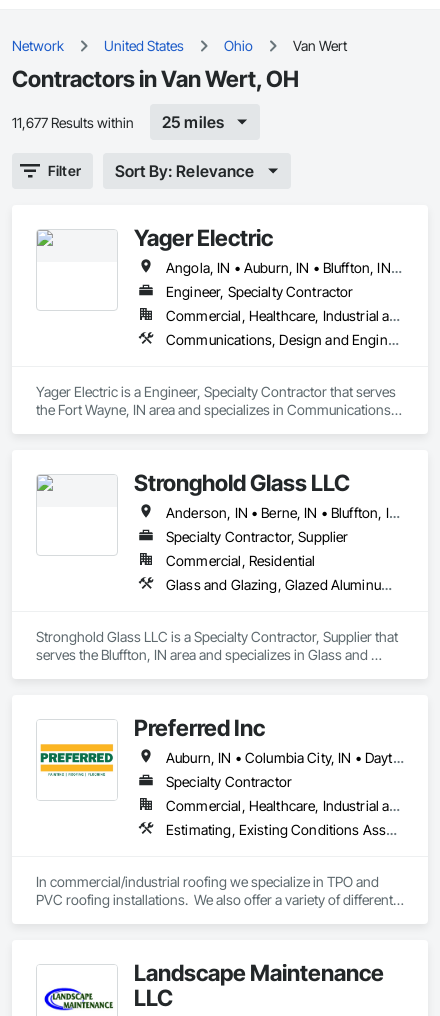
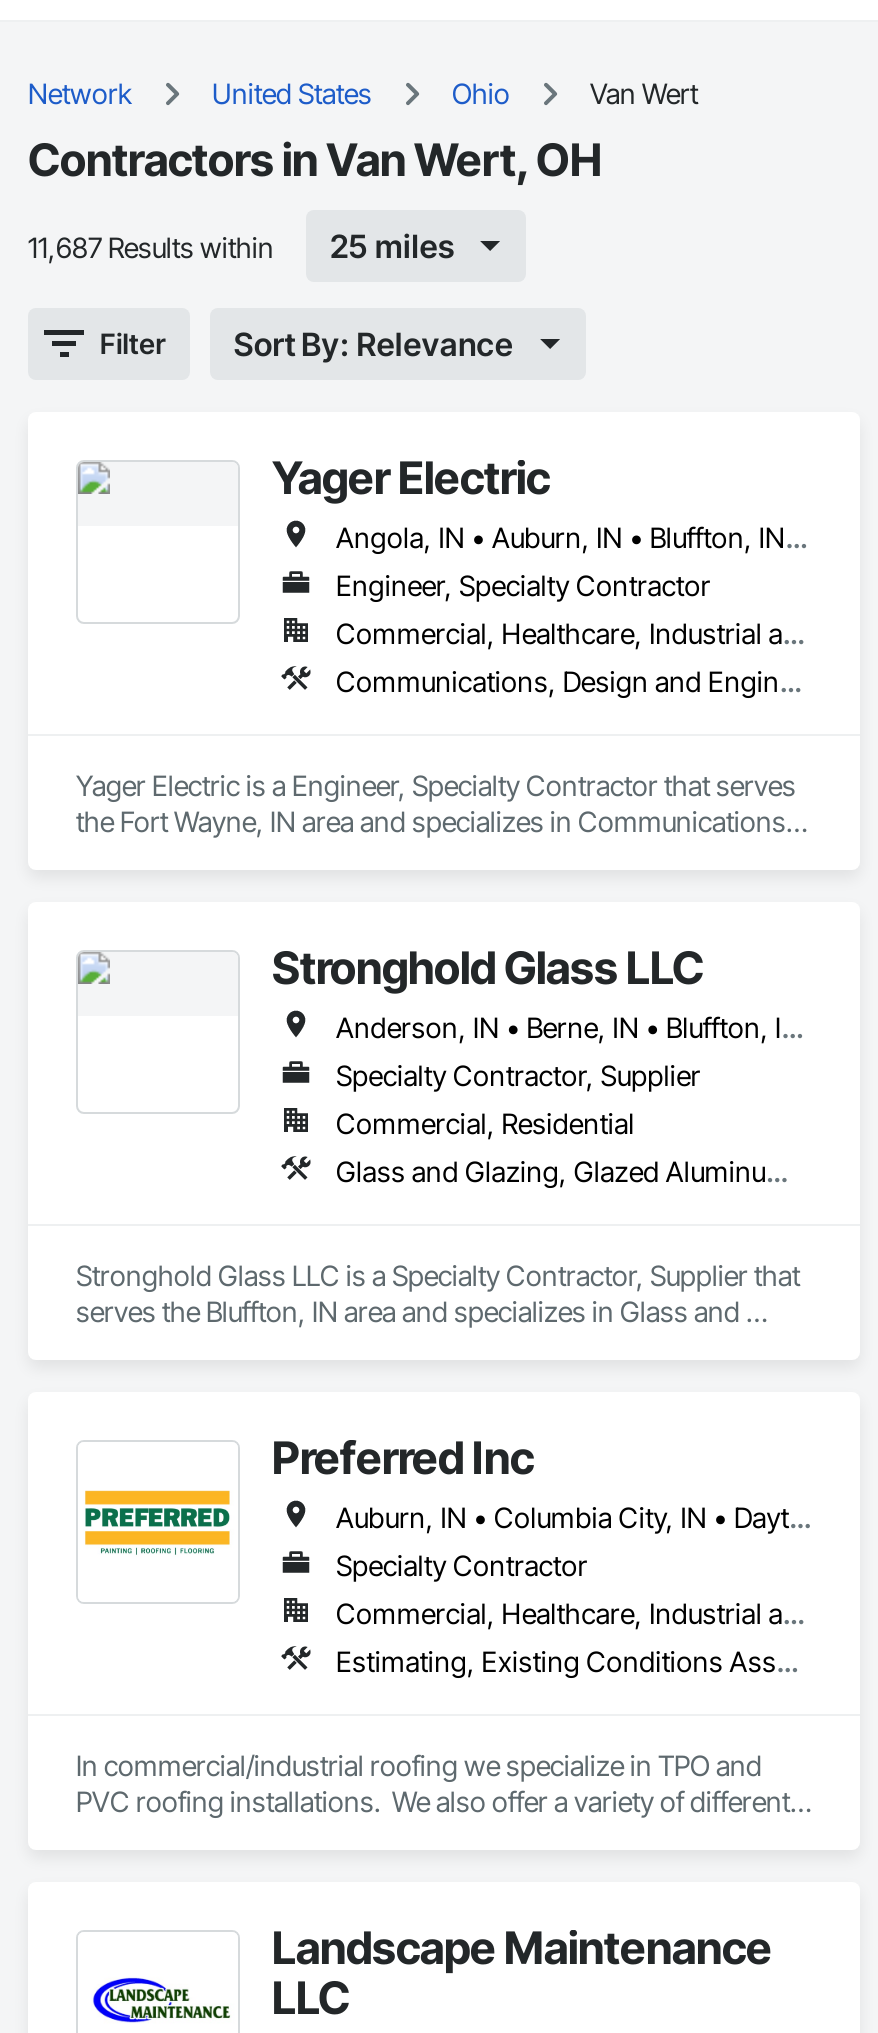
- 11,677 Results within
+ 11,687 Results within
